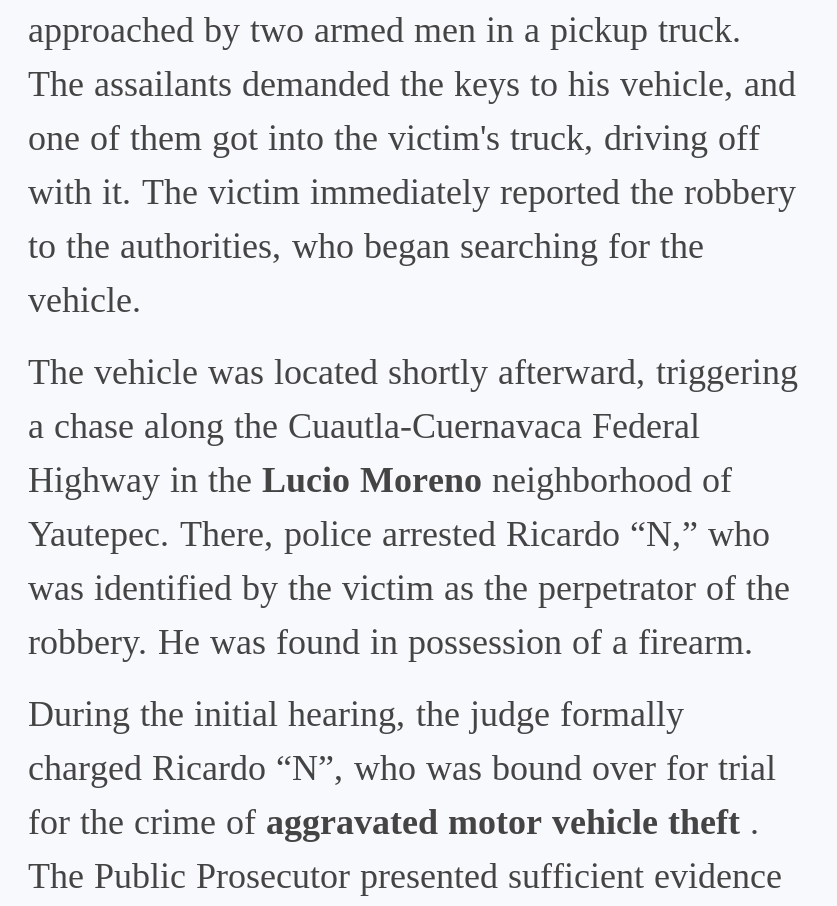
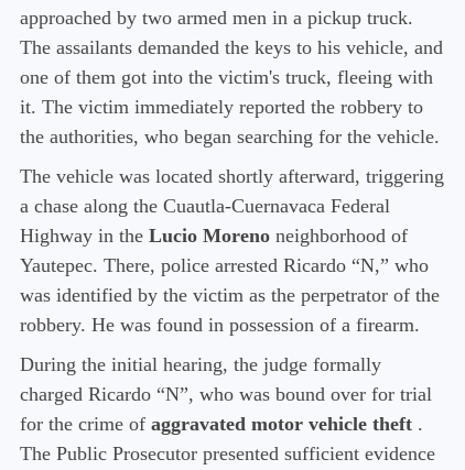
- one of them got into the victim's truck, driving off
- with it. The victim immediately reported the robbery
- to the authorities, who began searching for the
- vehicle.
+ one of them got into the victim's truck, fleeing with
+ it. The victim immediately reported the robbery to
+ the authorities, who began searching for the vehicle.
